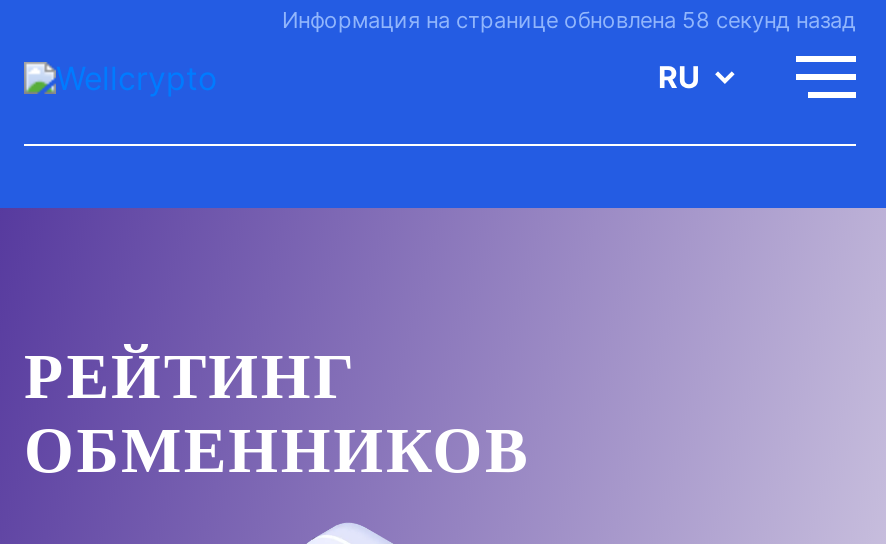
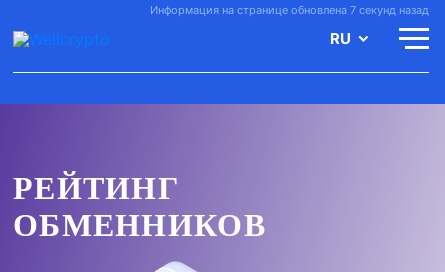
- Информация на странице обновлена 58 секунд назад
+ Информация на странице обновлена 7 секунд назад
